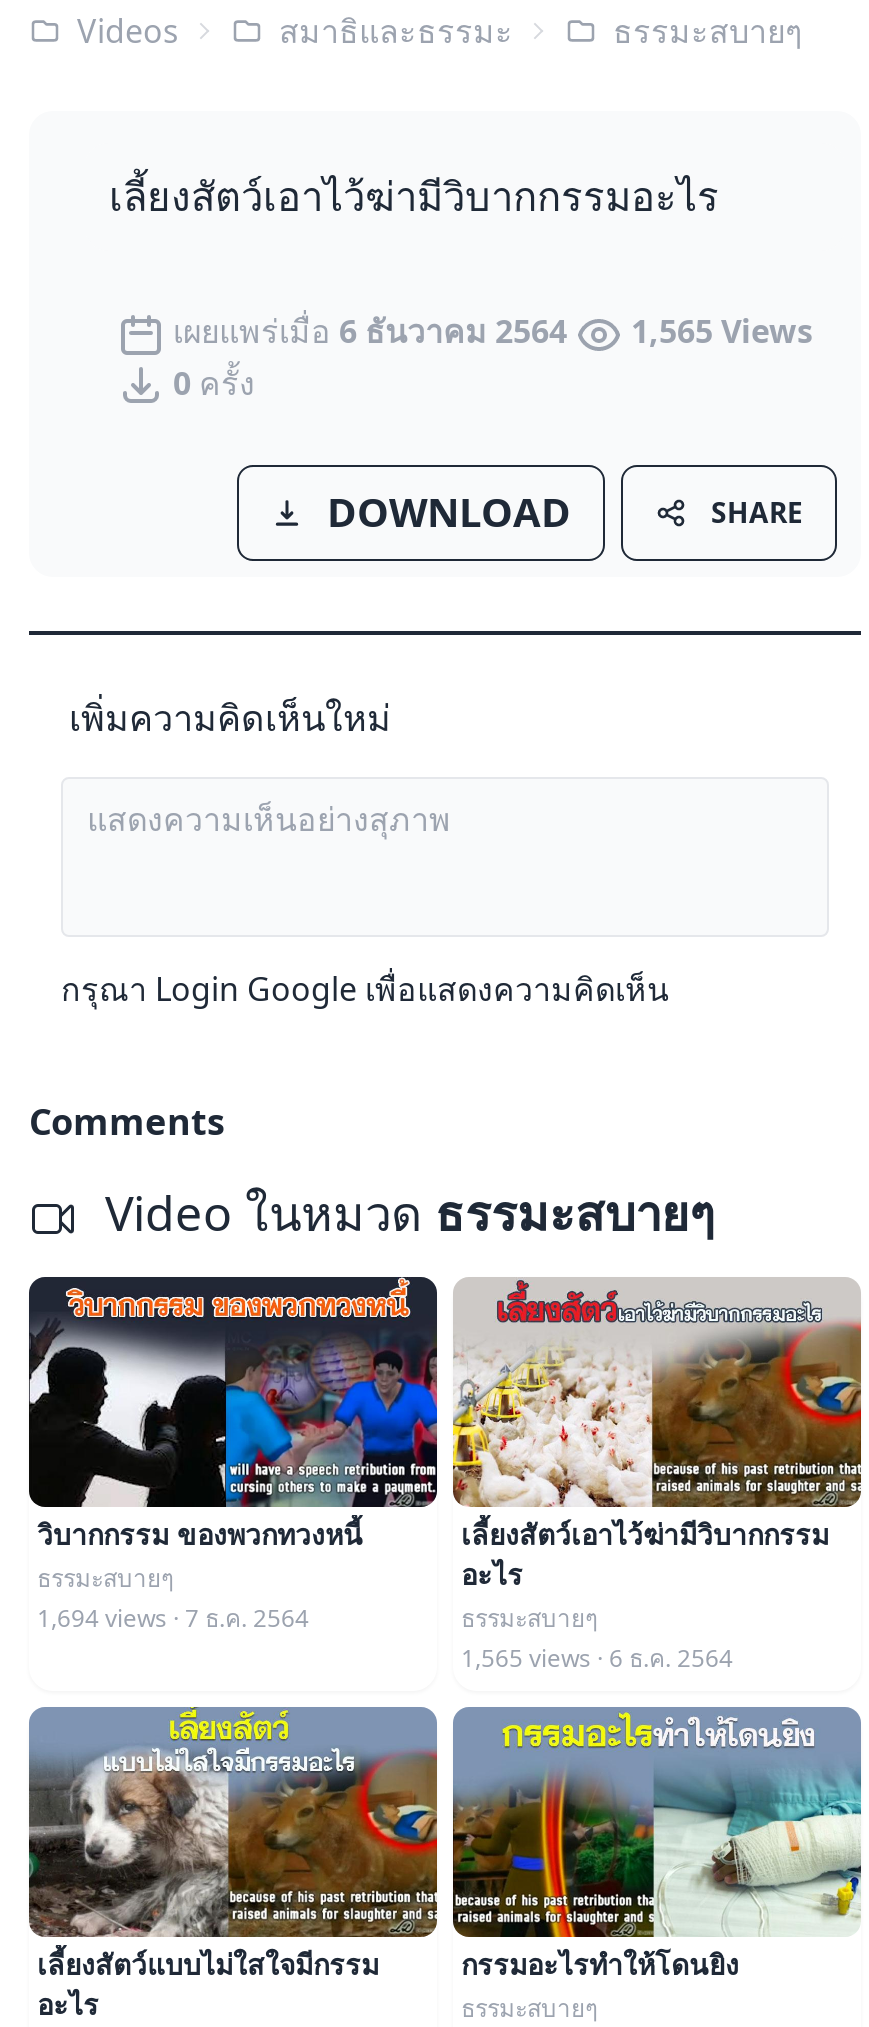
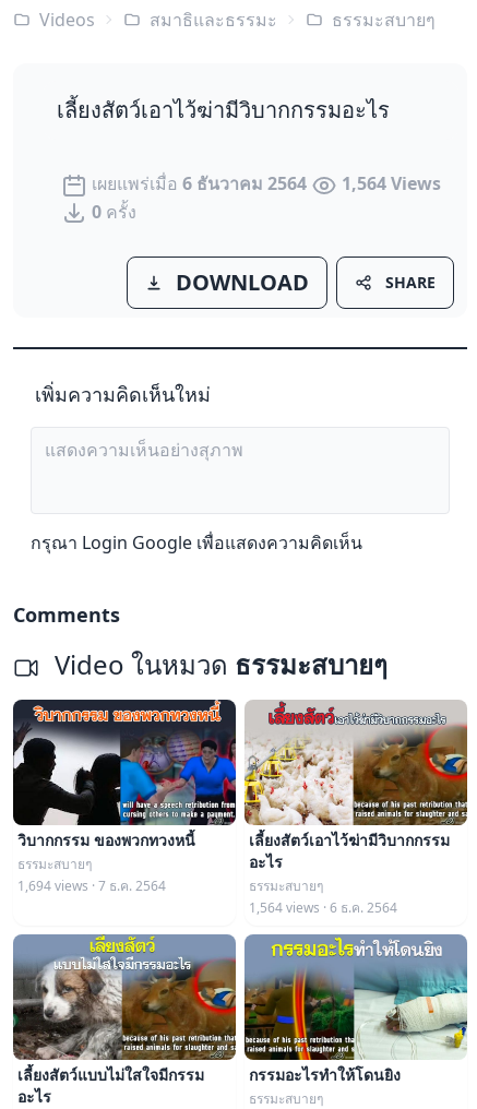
- เผยแพร่เมื่อ6 ธันวาคม 2564 1,565 Views
+ เผยแพร่เมื่อ6 ธันวาคม 2564 1,564 Views

- 1,565 views · 6 ธ.ค. 2564
+ 1,564 views · 6 ธ.ค. 2564
